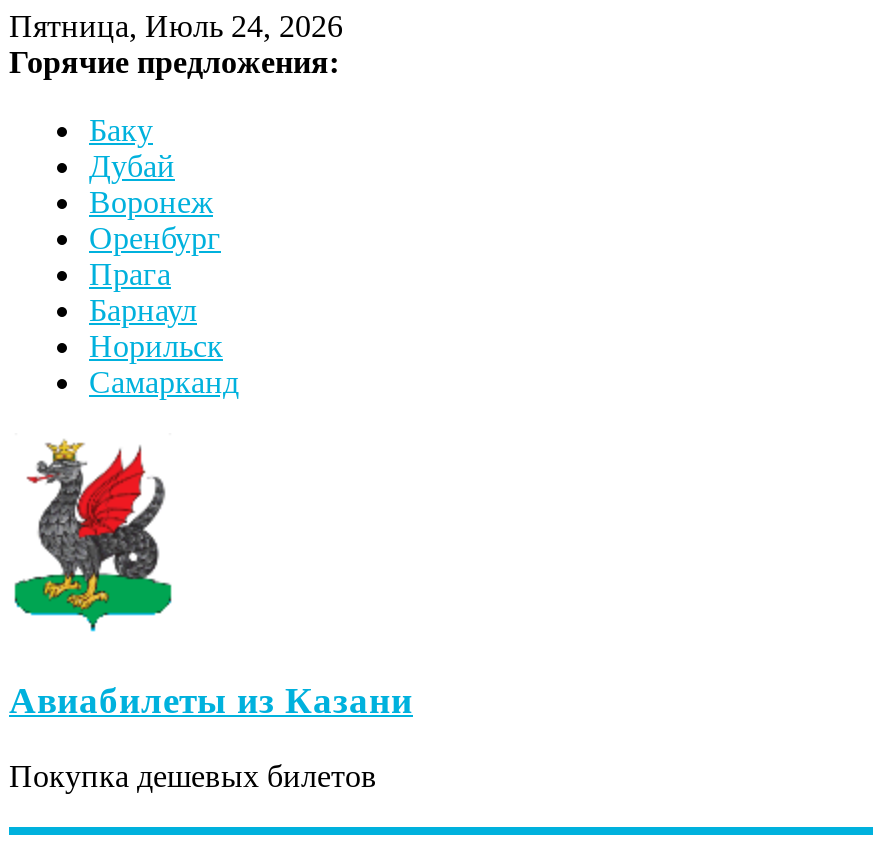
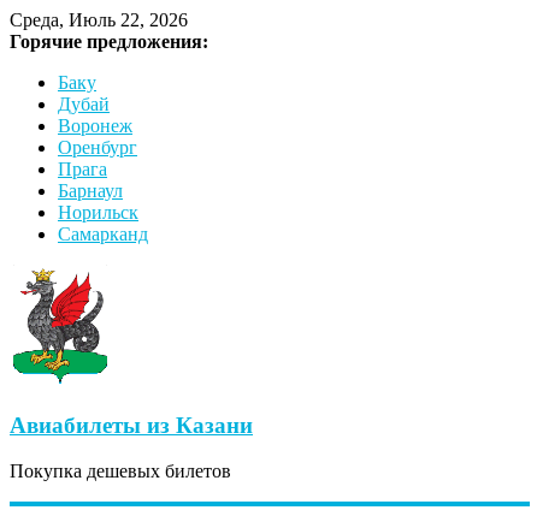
- Пятница, Июль 24, 2026
+ Среда, Июль 22, 2026
